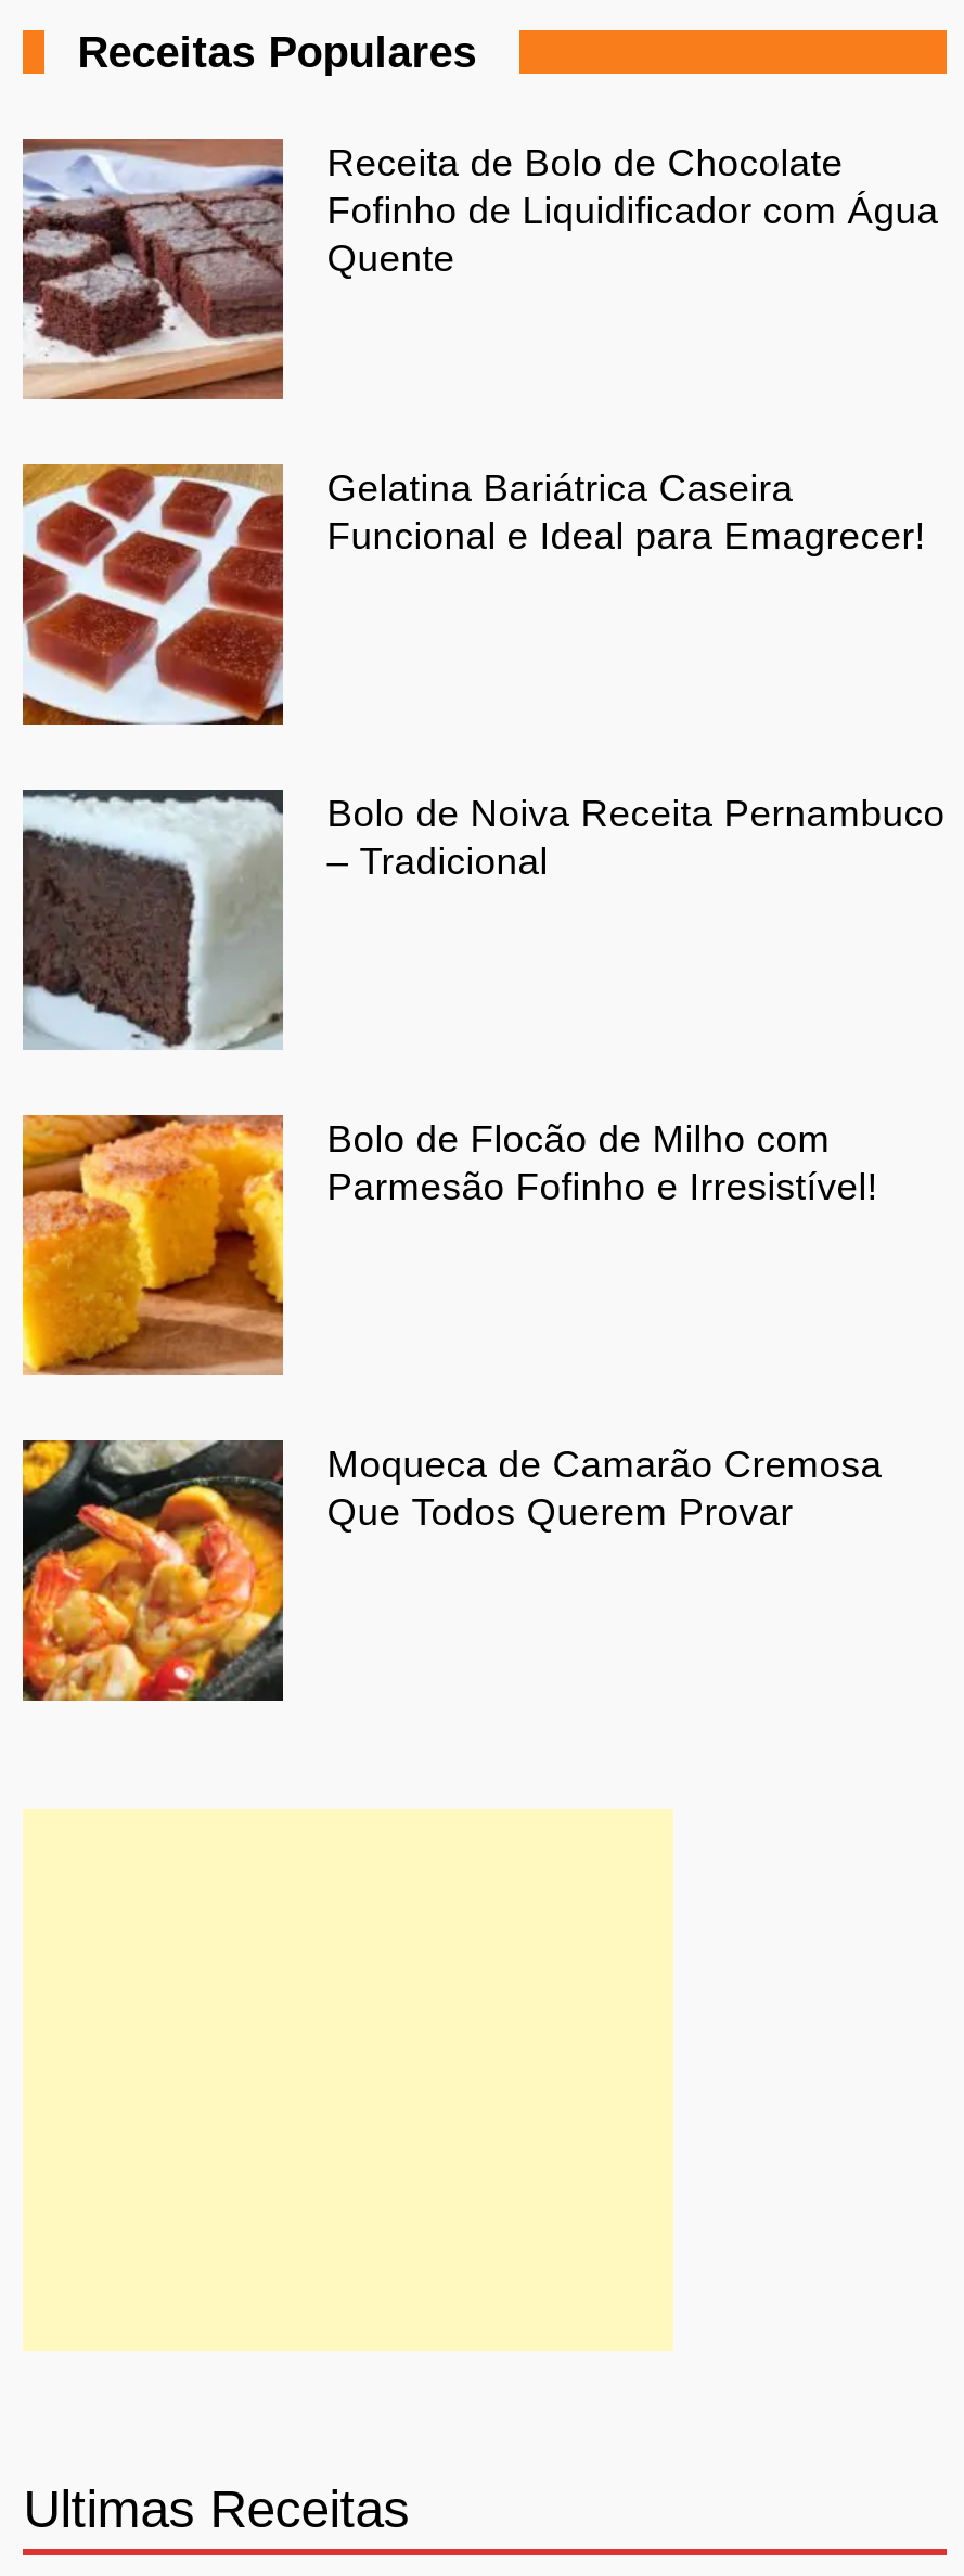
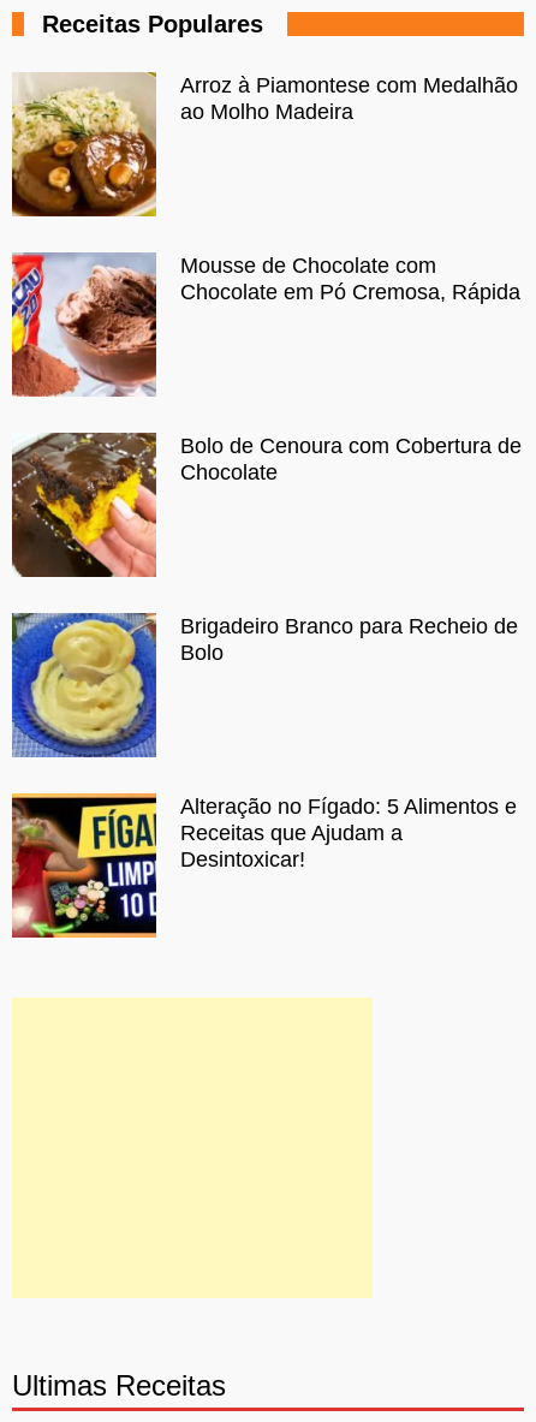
- [image]
- Receita de Bolo de Chocolate
- Fofinho de Liquidificador com Água
- Quente
+ [image]
+ Arroz à Piamontese com Medalhão
+ ao Molho Madeira

- [image]
- Gelatina Bariátrica Caseira
- Funcional e Ideal para Emagrecer!
+ [image]
+ Mousse de Chocolate com
+ Chocolate em Pó Cremosa, Rápida

- [image]
- Bolo de Noiva Receita Pernambuco
- – Tradicional
+ [image]
+ Bolo de Cenoura com Cobertura de
+ Chocolate

- [image]
- Bolo de Flocão de Milho com
- Parmesão Fofinho e Irresistível!
+ [image]
+ Brigadeiro Branco para Recheio de
+ Bolo

- [image]
- Moqueca de Camarão Cremosa
- Que Todos Querem Provar
+ [image]
+ Alteração no Fígado: 5 Alimentos e
+ Receitas que Ajudam a
+ Desintoxicar!
